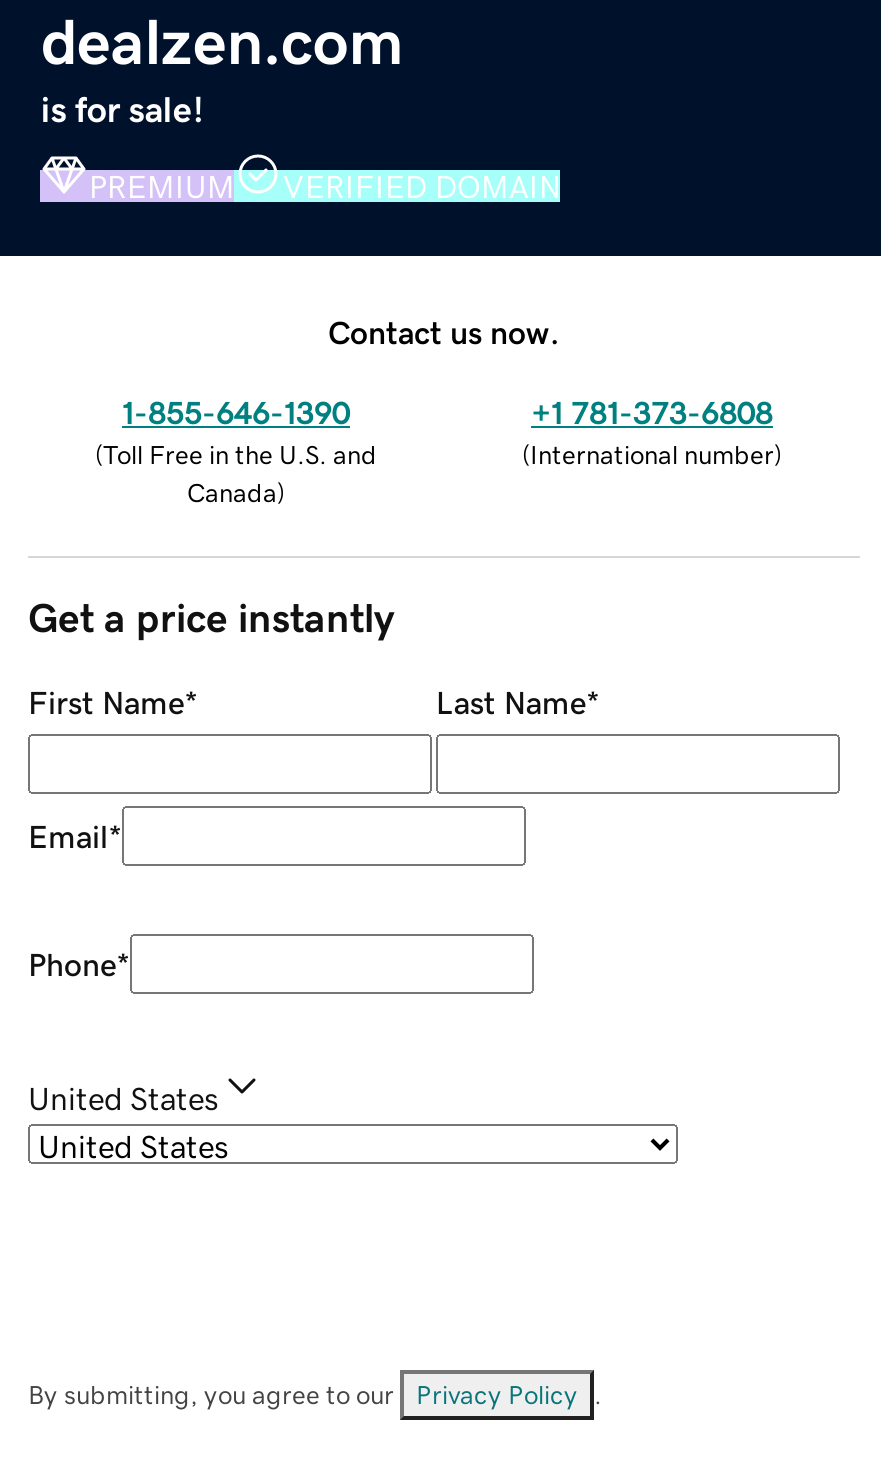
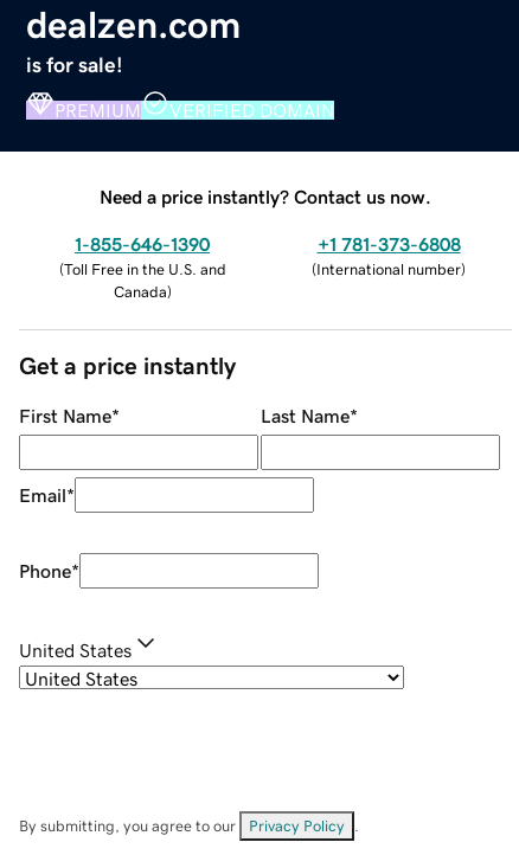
- Contact us now.
+ Need a price instantly? Contact us now.
